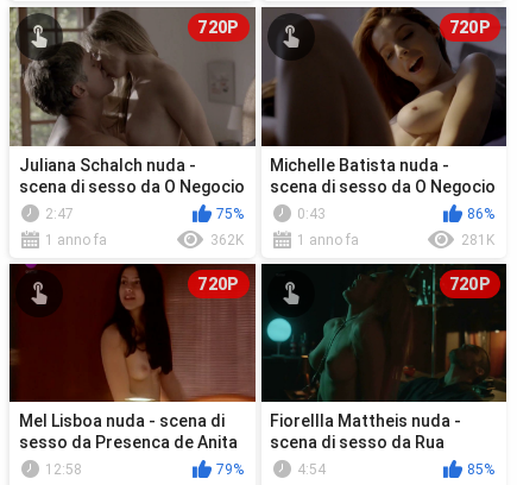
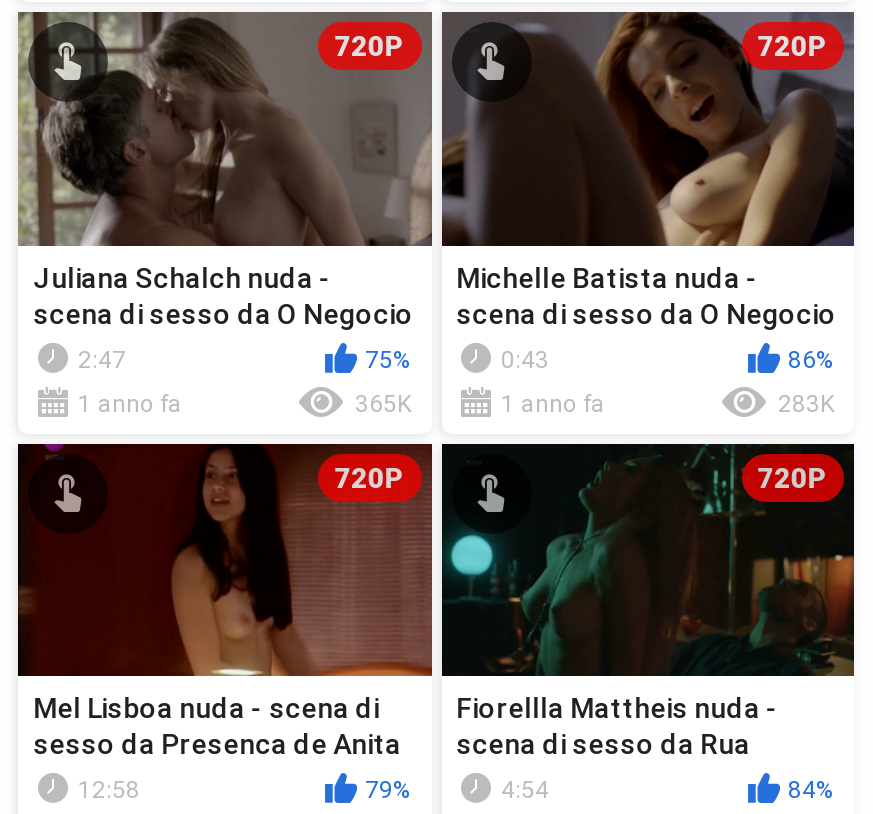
- 362K
+ 365K

- 281K
+ 283K

- 85%
+ 84%
